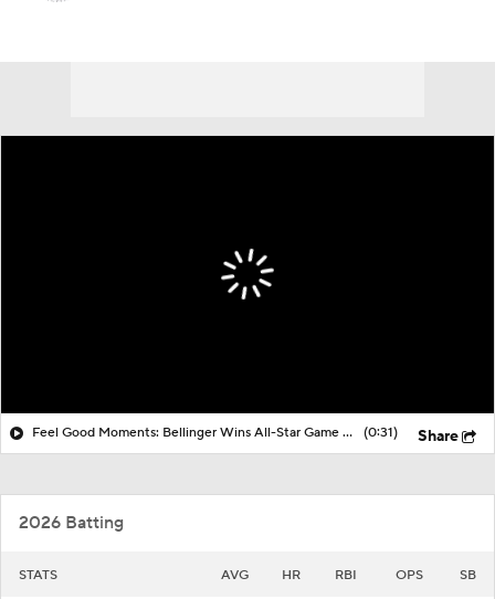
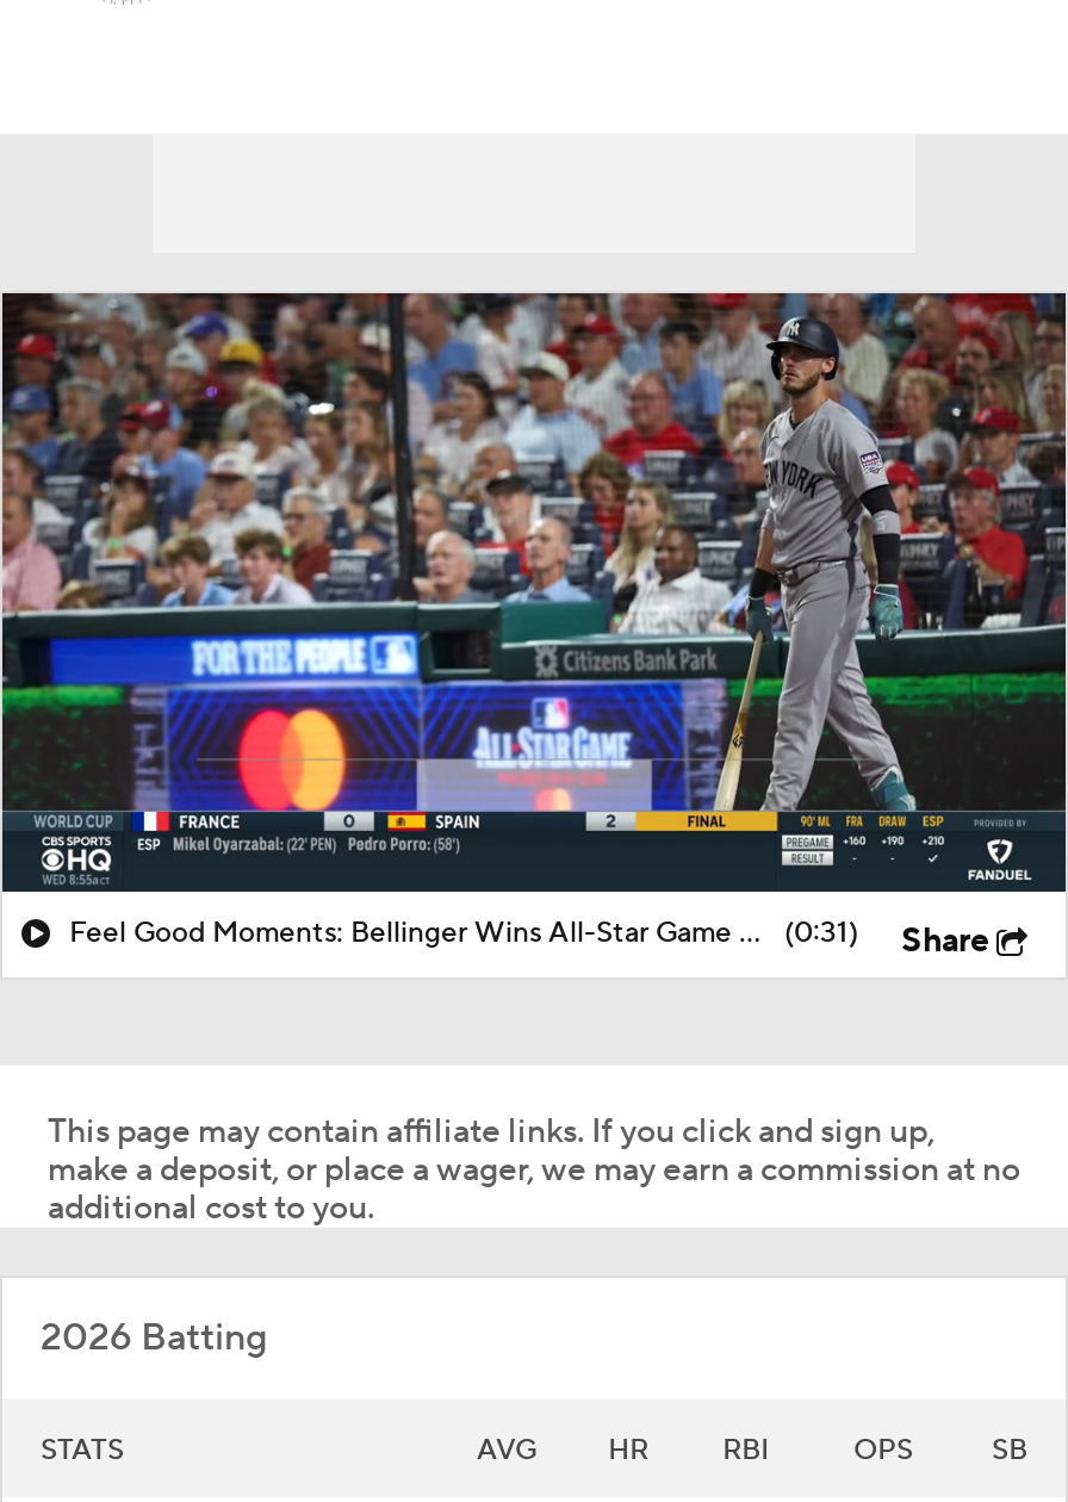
+ [image]

+ This page may contain affiliate links. If you click and sign up,
+ make a deposit, or place a wager, we may earn a commission at no
+ additional cost to you.
